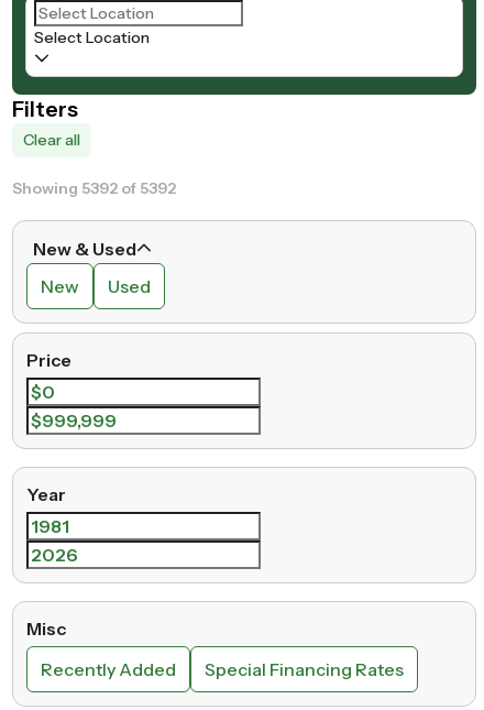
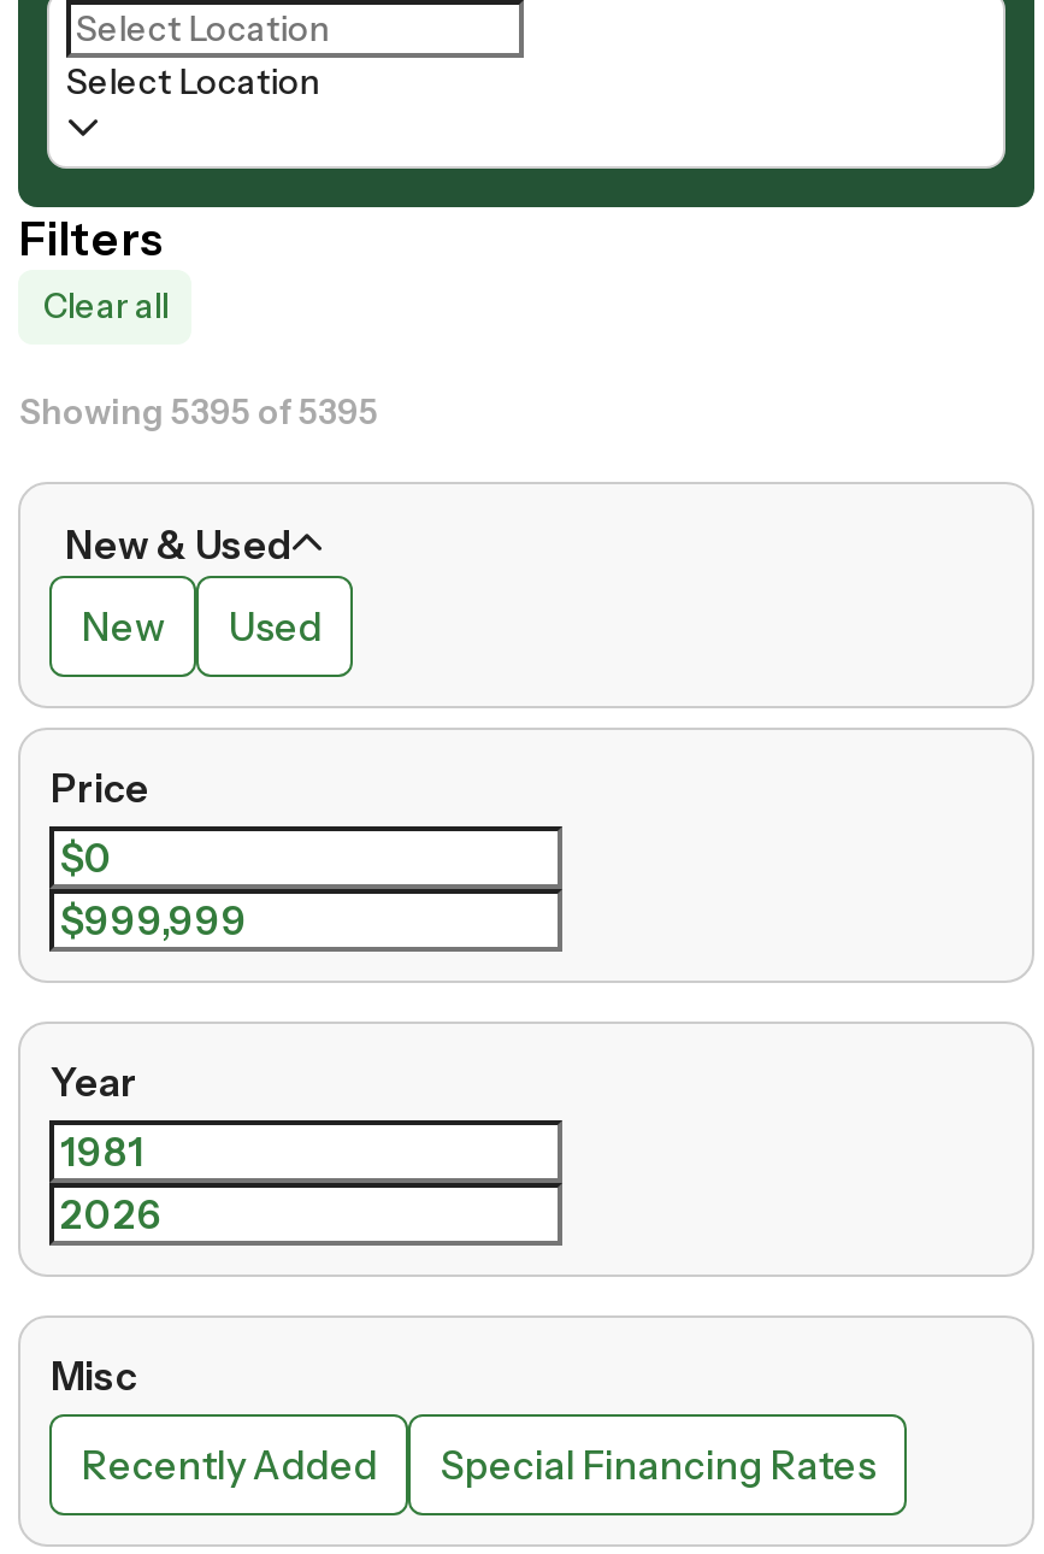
- Showing 5392 of 5392
+ Showing 5395 of 5395
